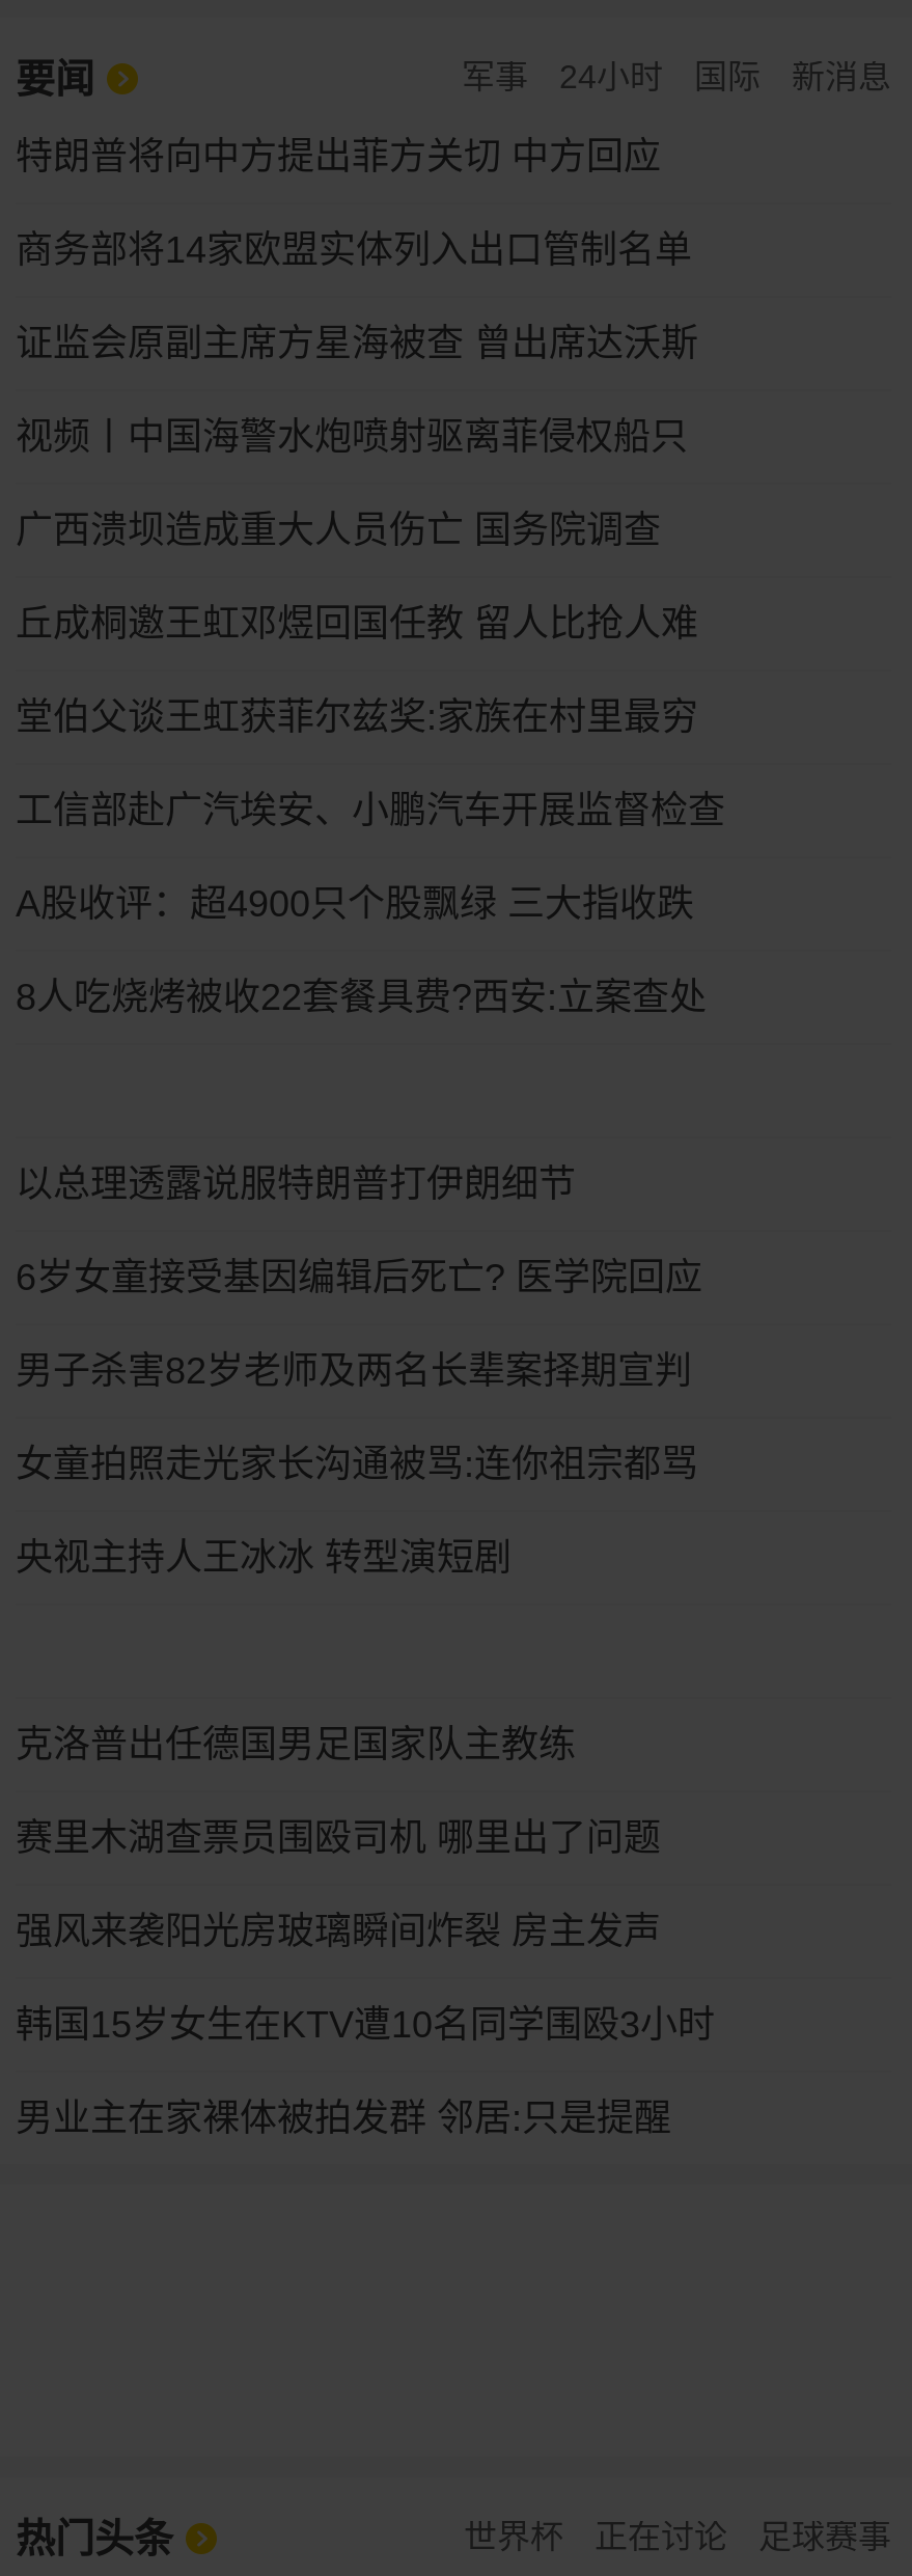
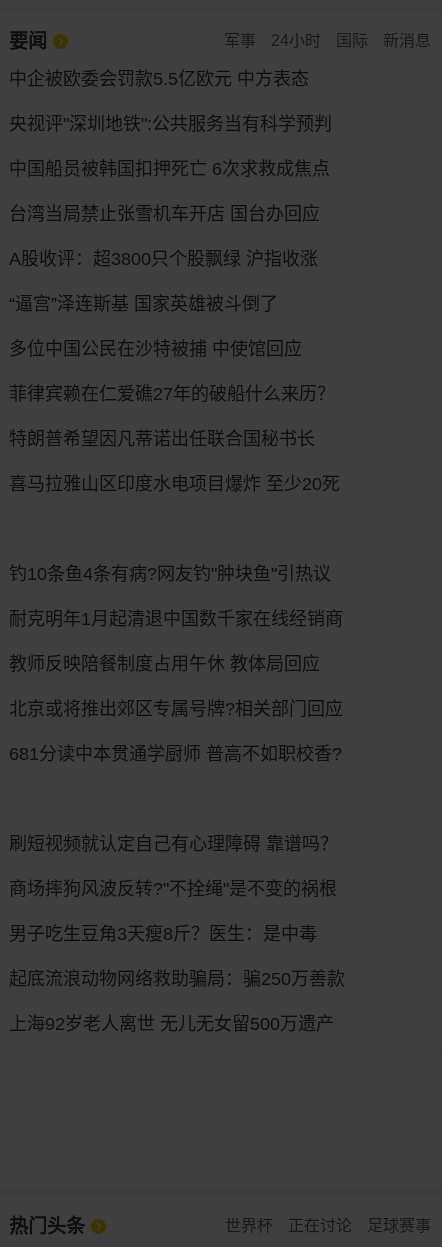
- 特朗普将向中方提出菲方关切 中方回应
+ 中企被欧委会罚款5.5亿欧元 中方表态

- 商务部将14家欧盟实体列入出口管制名单
+ 央视评"深圳地铁":公共服务当有科学预判

- 证监会原副主席方星海被查 曾出席达沃斯
+ 中国船员被韩国扣押死亡 6次求救成焦点

- 视频丨中国海警水炮喷射驱离菲侵权船只
+ 台湾当局禁止张雪机车开店 国台办回应

- 广西溃坝造成重大人员伤亡 国务院调查
+ A股收评：超3800只个股飘绿 沪指收涨

- 丘成桐邀王虹邓煜回国任教 留人比抢人难
+ “逼宫”泽连斯基 国家英雄被斗倒了

- 堂伯父谈王虹获菲尔兹奖:家族在村里最穷
+ 多位中国公民在沙特被捕 中使馆回应

- 工信部赴广汽埃安、小鹏汽车开展监督检查
+ 菲律宾赖在仁爱礁27年的破船什么来历？

- A股收评：超4900只个股飘绿 三大指收跌
+ 特朗普希望因凡蒂诺出任联合国秘书长

- 8人吃烧烤被收22套餐具费?西安:立案查处
+ 喜马拉雅山区印度水电项目爆炸 至少20死

- 以总理透露说服特朗普打伊朗细节
+ 钓10条鱼4条有病?网友钓"肿块鱼"引热议

- 6岁女童接受基因编辑后死亡? 医学院回应
+ 耐克明年1月起清退中国数千家在线经销商

- 男子杀害82岁老师及两名长辈案择期宣判
+ 教师反映陪餐制度占用午休 教体局回应

- 女童拍照走光家长沟通被骂:连你祖宗都骂
+ 北京或将推出郊区专属号牌?相关部门回应

- 央视主持人王冰冰 转型演短剧
+ 681分读中本贯通学厨师 普高不如职校香?

- 克洛普出任德国男足国家队主教练
+ 刷短视频就认定自己有心理障碍 靠谱吗？

- 赛里木湖查票员围殴司机 哪里出了问题
+ 商场摔狗风波反转?"不拴绳"是不变的祸根

- 强风来袭阳光房玻璃瞬间炸裂 房主发声
+ 男子吃生豆角3天瘦8斤？医生：是中毒

- 韩国15岁女生在KTV遭10名同学围殴3小时
+ 起底流浪动物网络救助骗局：骗250万善款

- 男业主在家裸体被拍发群 邻居:只是提醒
+ 上海92岁老人离世 无儿无女留500万遗产
